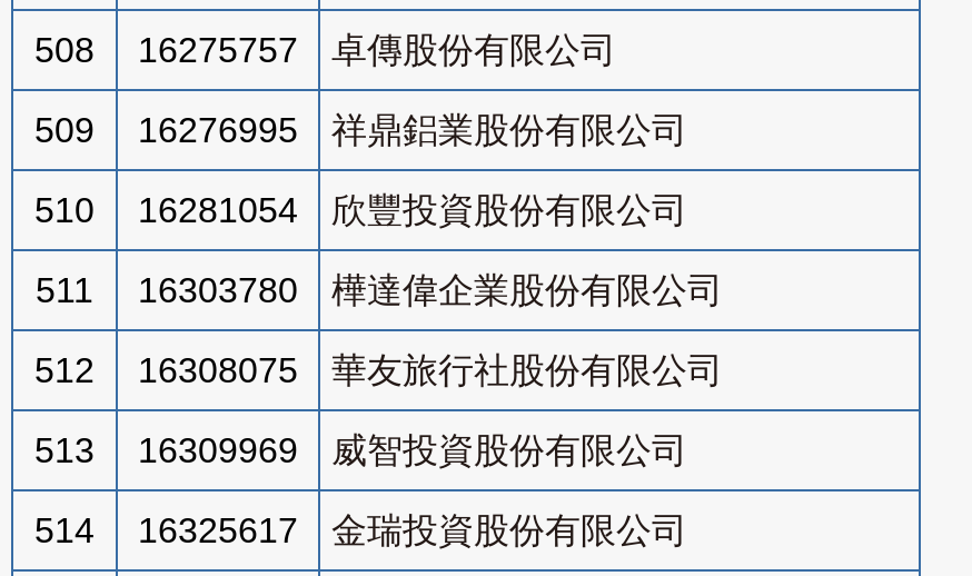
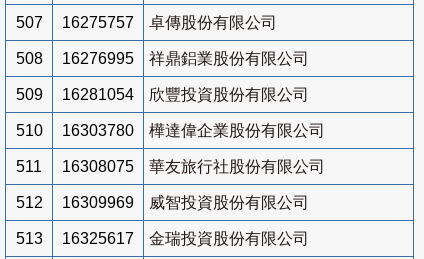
- 508 16275757 卓傳股份有限公司
+ 507 16275757 卓傳股份有限公司

- 509 16276995 祥鼎鋁業股份有限公司
+ 508 16276995 祥鼎鋁業股份有限公司

- 510 16281054 欣豐投資股份有限公司
+ 509 16281054 欣豐投資股份有限公司

- 511 16303780 樺達偉企業股份有限公司
+ 510 16303780 樺達偉企業股份有限公司

- 512 16308075 華友旅行社股份有限公司
+ 511 16308075 華友旅行社股份有限公司

- 513 16309969 威智投資股份有限公司
+ 512 16309969 威智投資股份有限公司

- 514 16325617 金瑞投資股份有限公司
+ 513 16325617 金瑞投資股份有限公司
